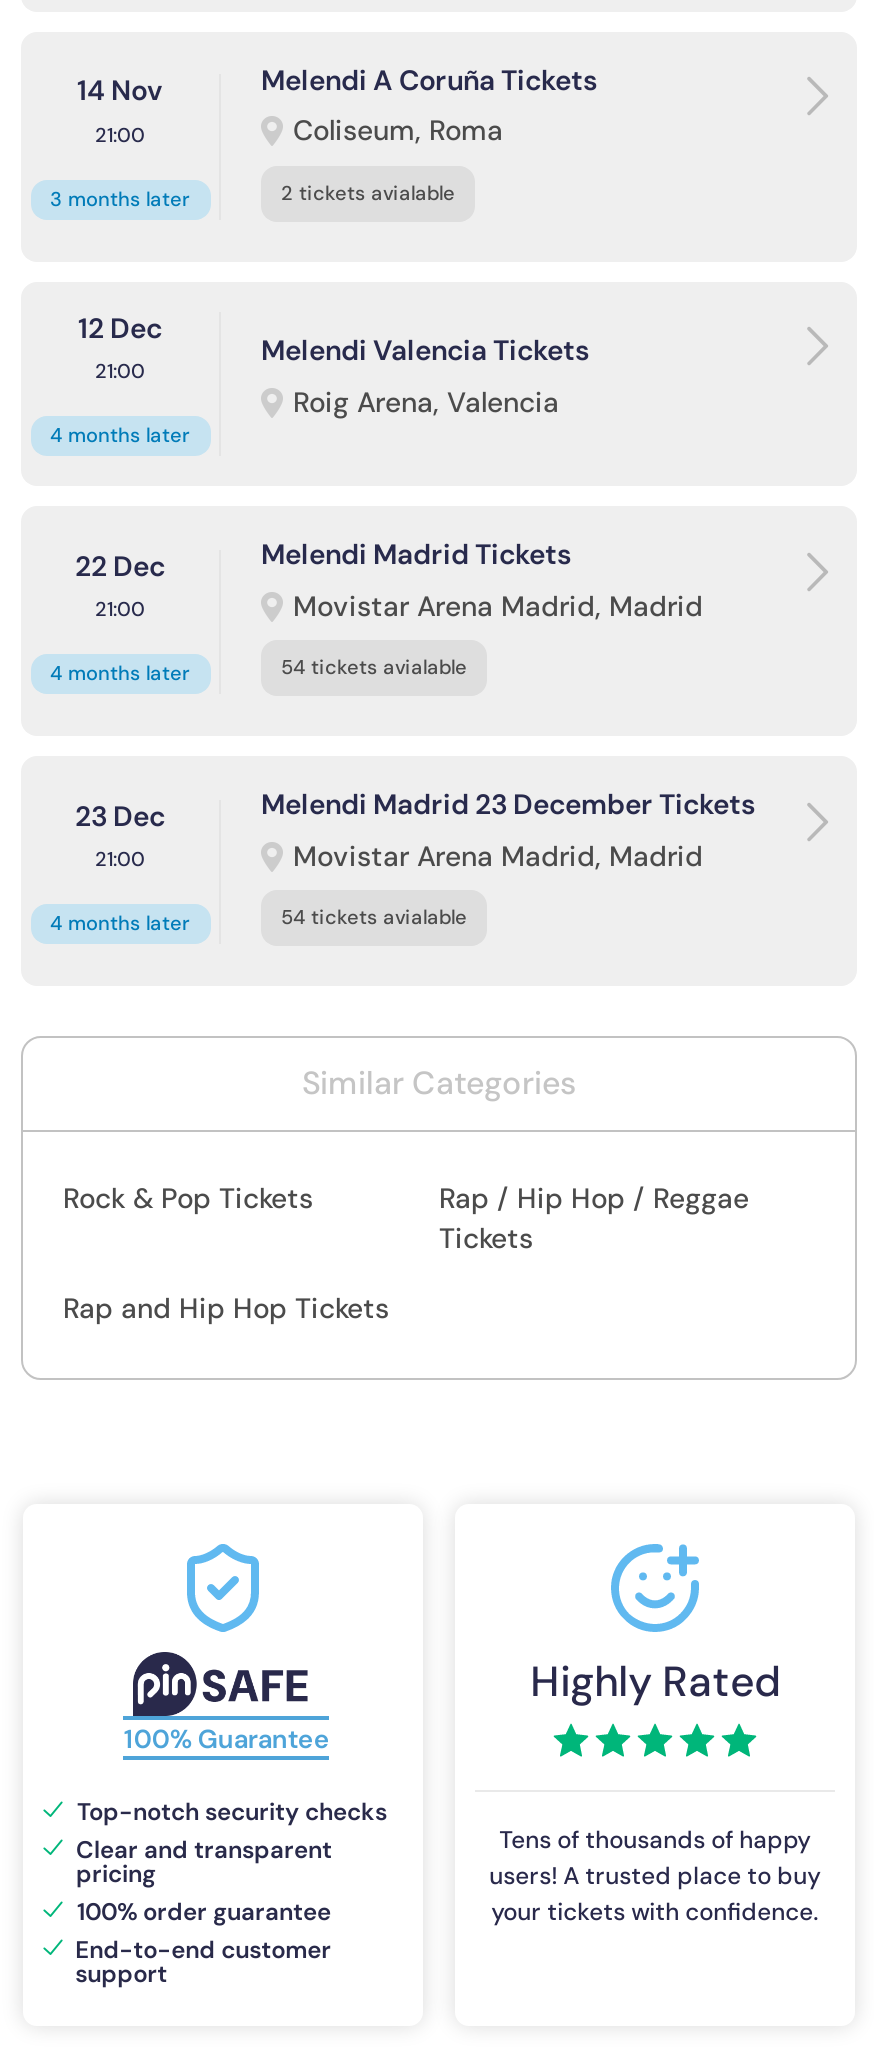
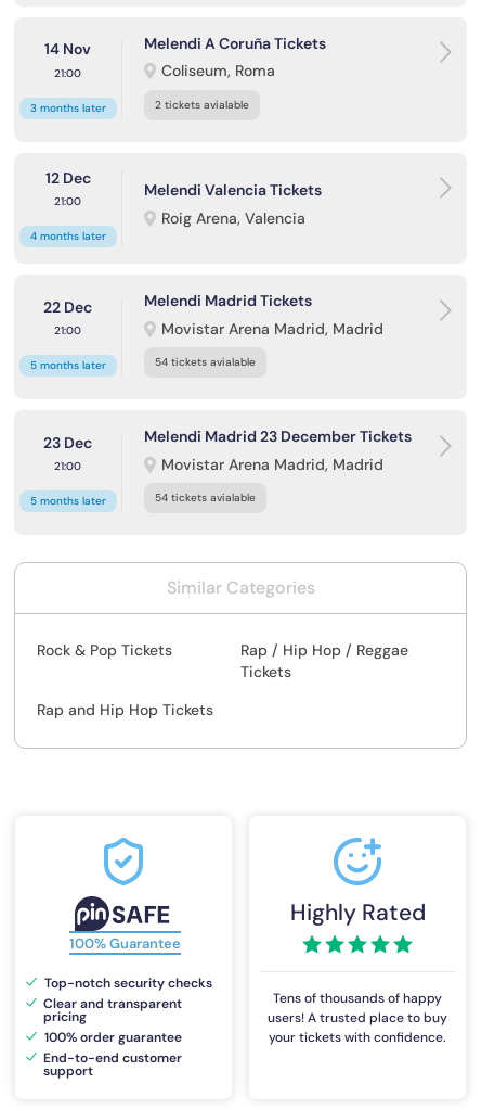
- 4 months later
+ 5 months later

- 4 months later
+ 5 months later
